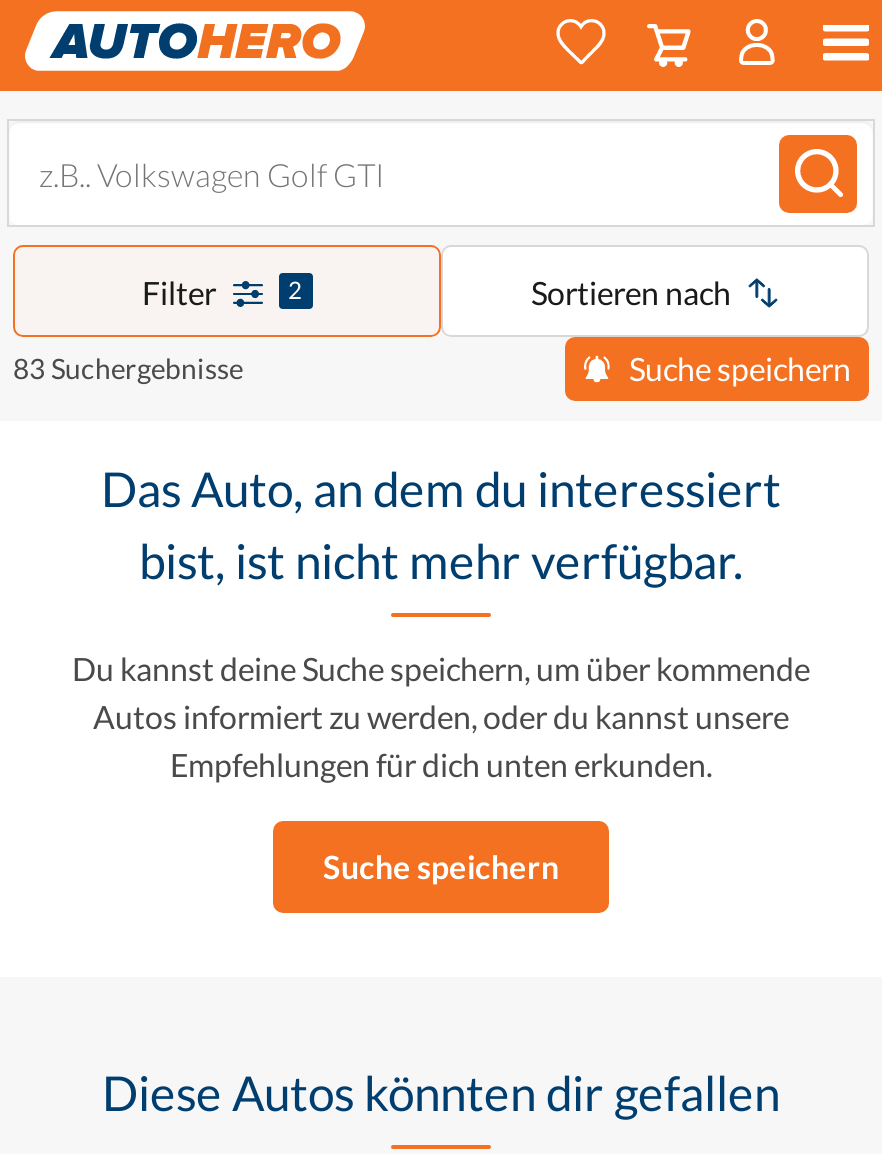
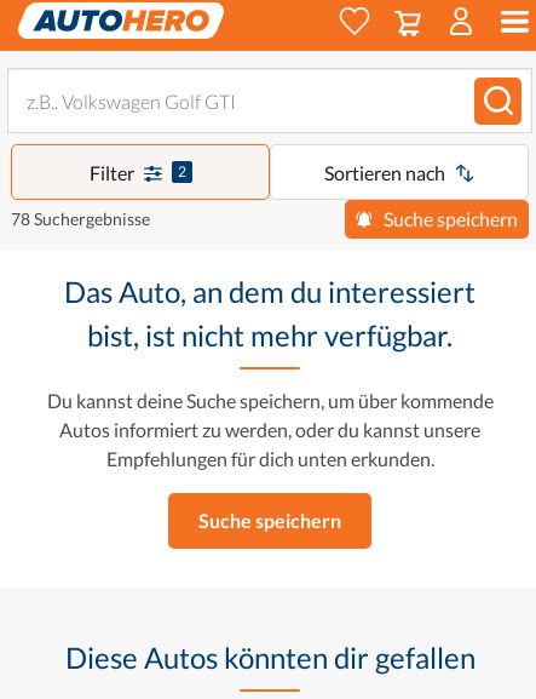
- 83 Suchergebnisse
+ 78 Suchergebnisse
